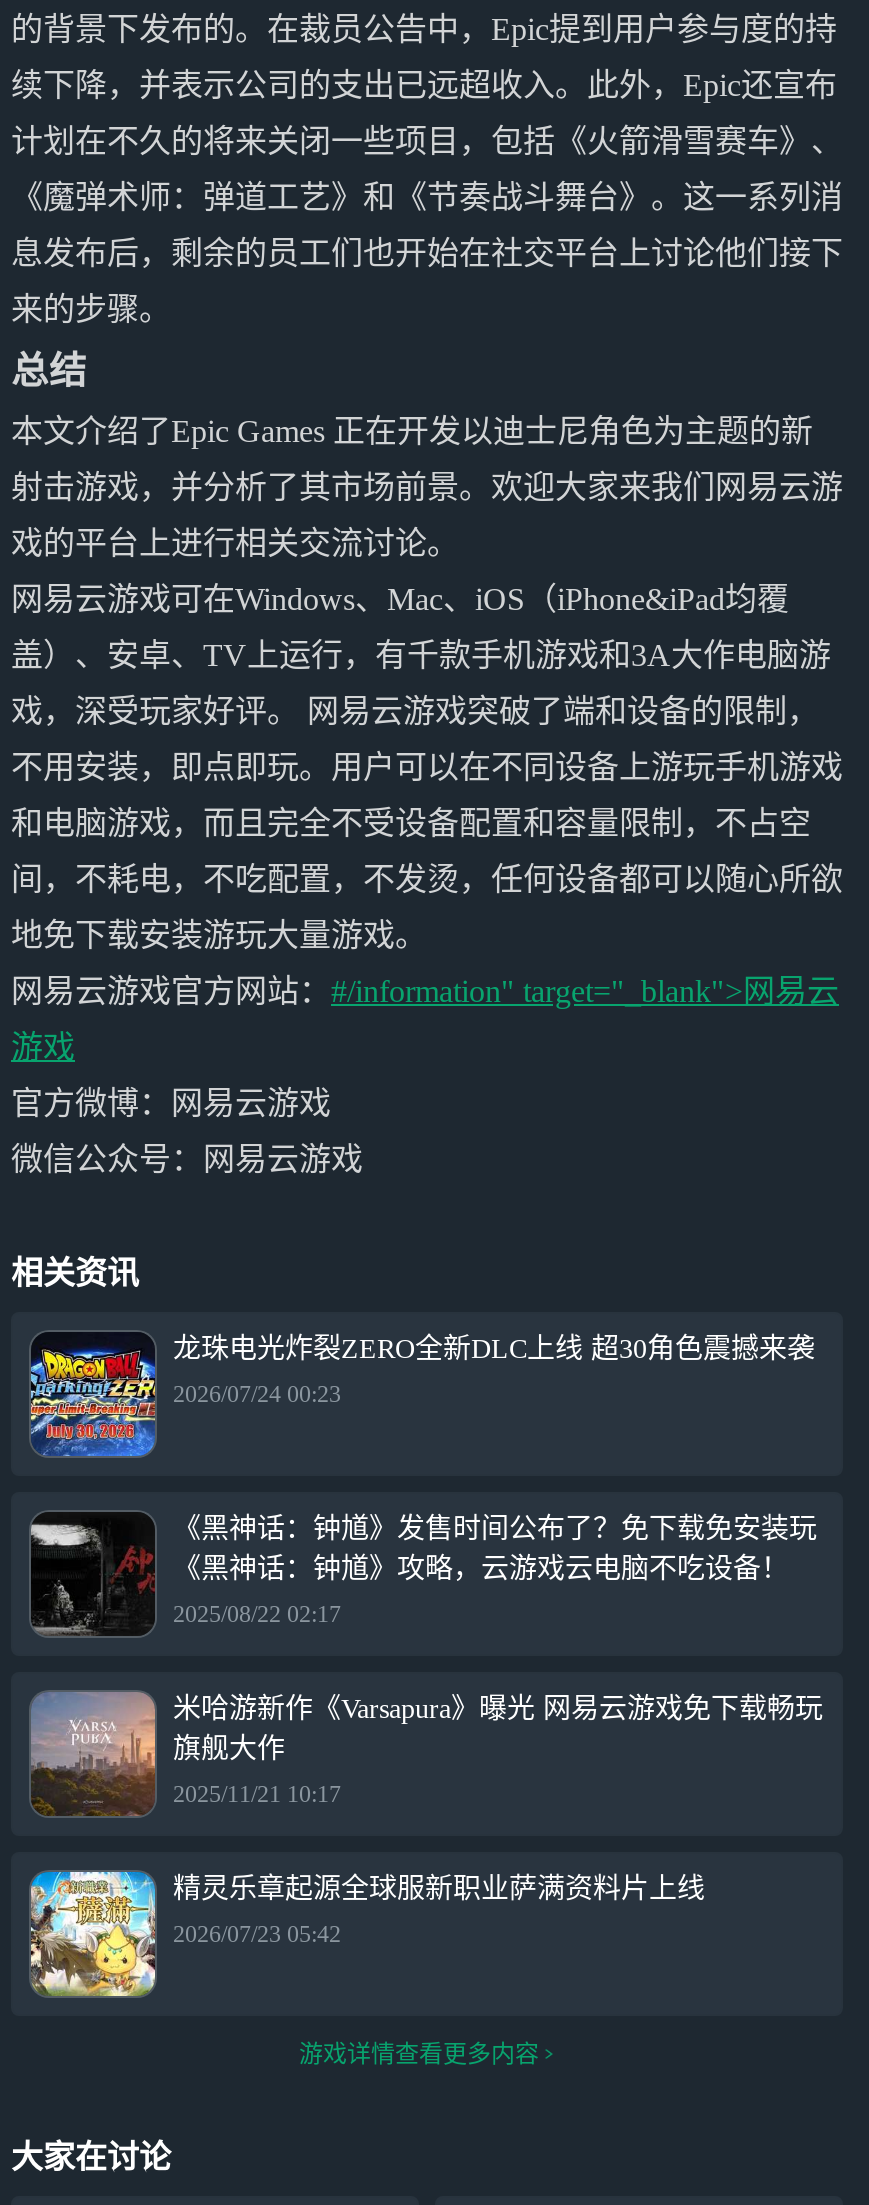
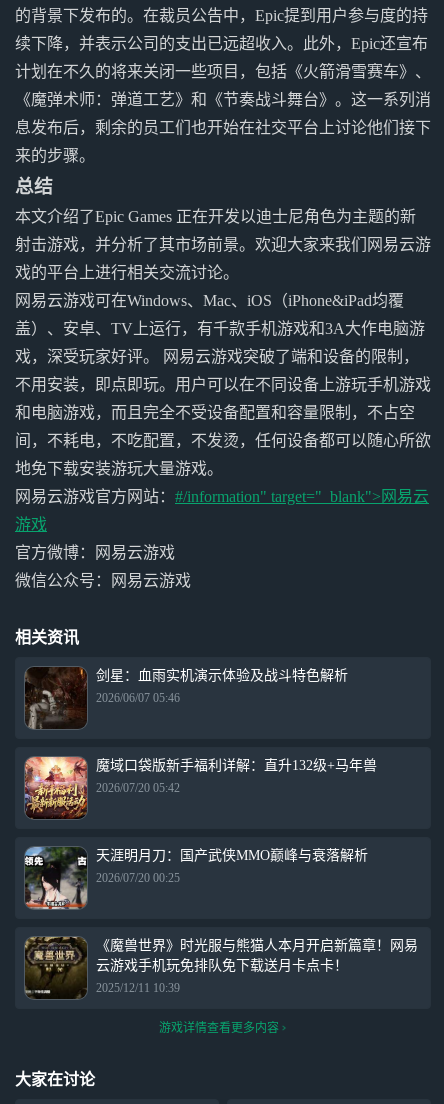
- [image]
- 龙珠电光炸裂ZERO全新DLC上线 超30角色震撼来袭
+ [image]
+ 剑星：血雨实机演示体验及战斗特色解析

- 2026/07/24 00:23
+ 2026/06/07 05:46

- [image]
- 《黑神话：钟馗》发售时间公布了？免下载免安装玩
- 《黑神话：钟馗》攻略，云游戏云电脑不吃设备！
+ [image]
+ 魔域口袋版新手福利详解：直升132级+马年兽

- 2025/08/22 02:17
+ 2026/07/20 05:42

- [image]
- 米哈游新作《Varsapura》曝光 网易云游戏免下载畅玩
- 旗舰大作
+ [image]
+ 天涯明月刀：国产武侠MMO巅峰与衰落解析

- 2025/11/21 10:17
+ 2026/07/20 00:25

- [image]
- 精灵乐章起源全球服新职业萨满资料片上线
+ [image]
+ 《魔兽世界》时光服与熊猫人本月开启新篇章！网易
+ 云游戏手机玩免排队免下载送月卡点卡！

- 2026/07/23 05:42
+ 2025/12/11 10:39
